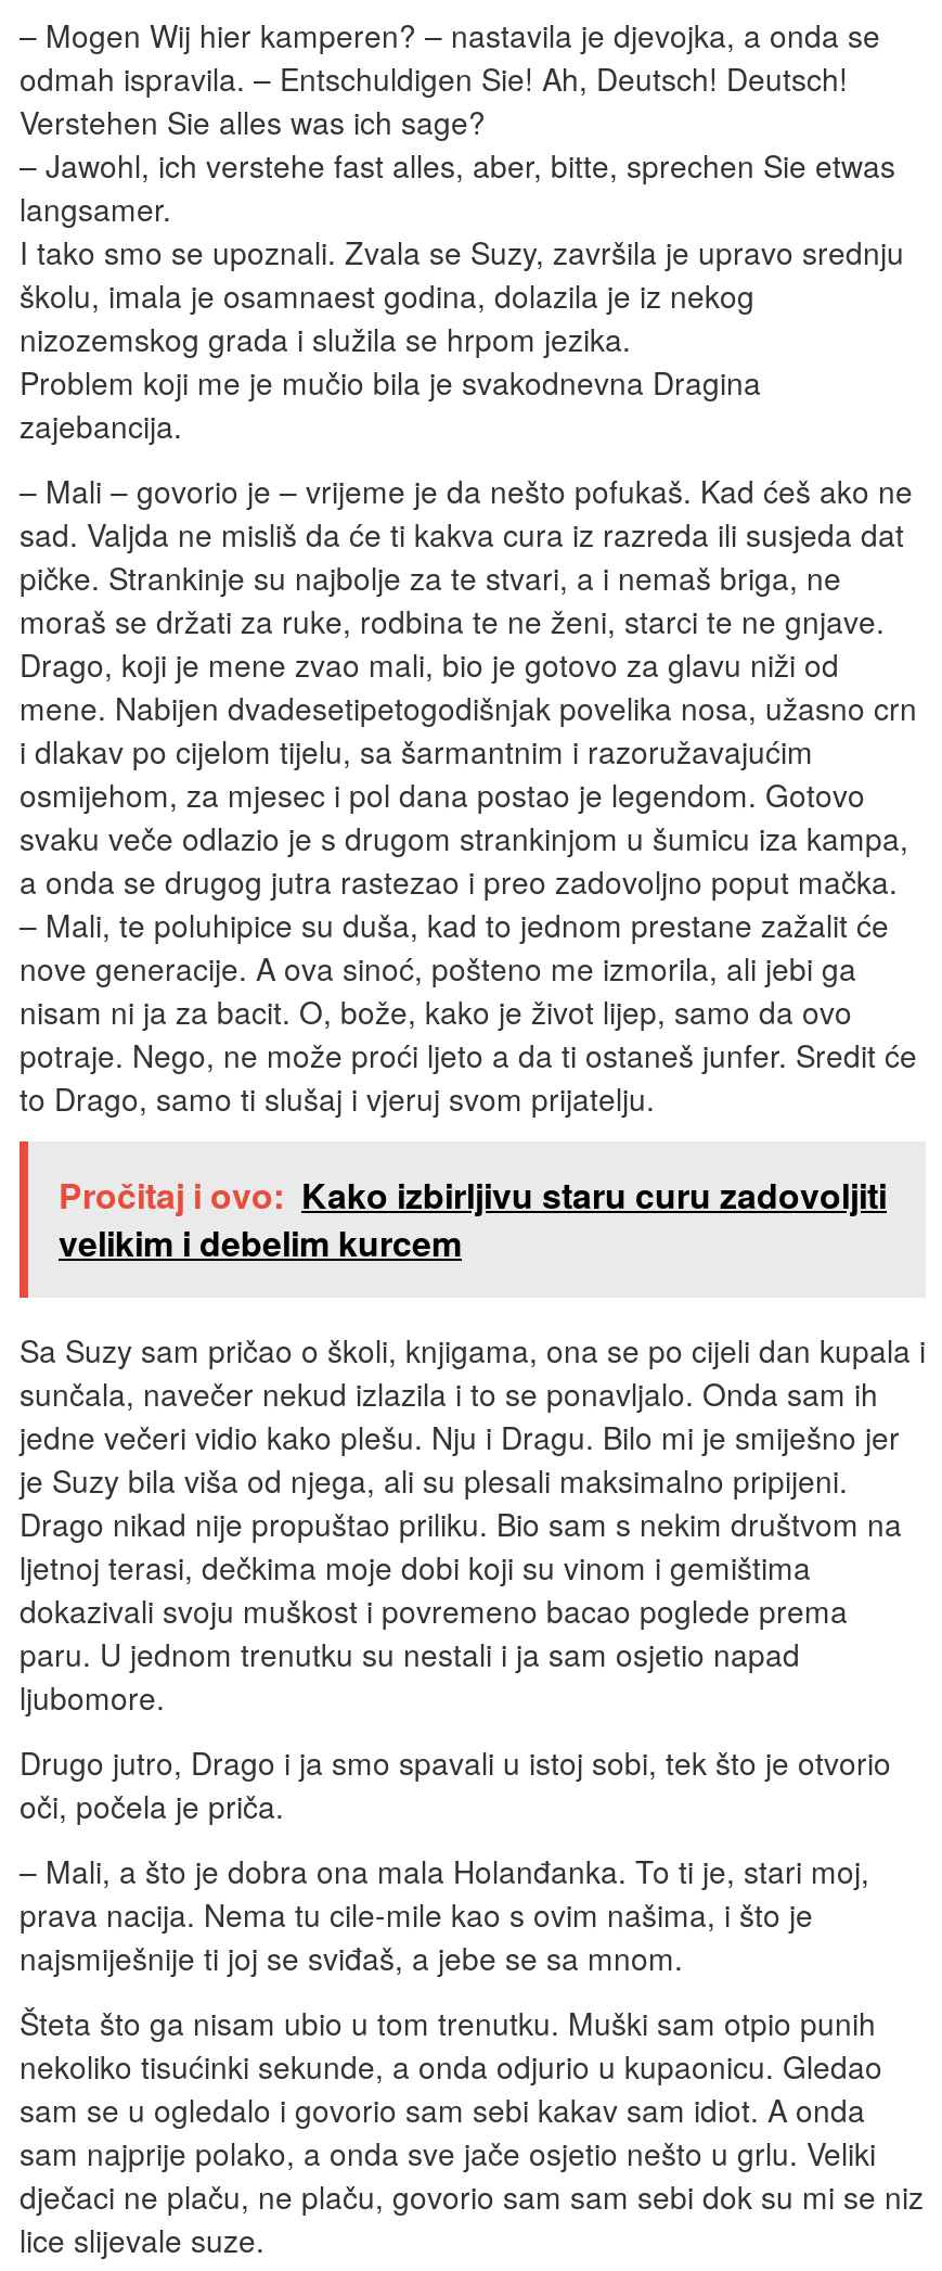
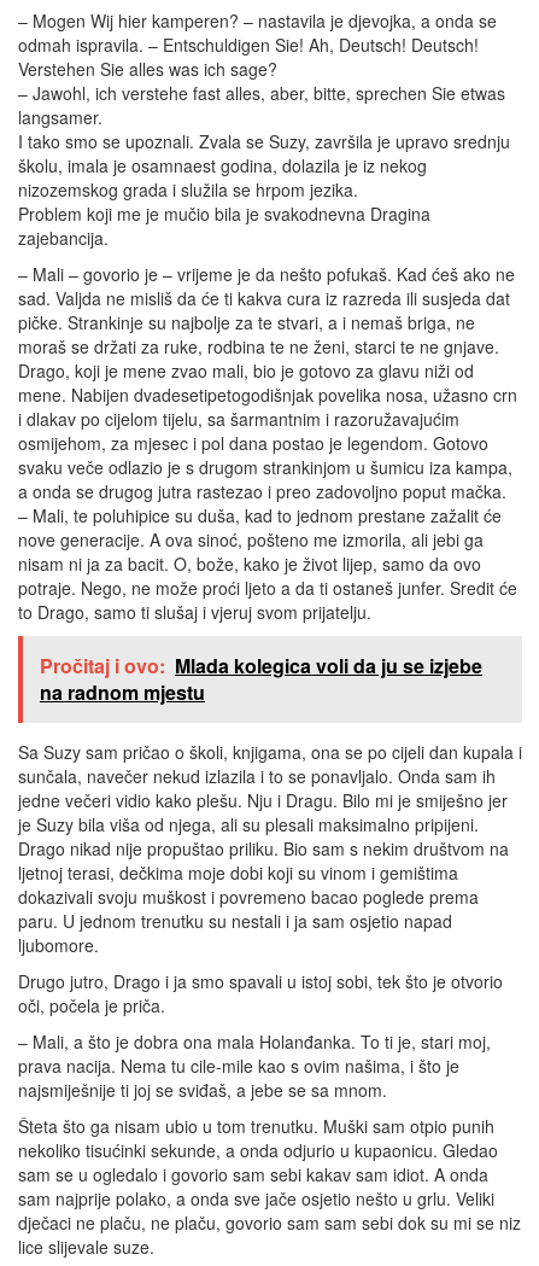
- Pročitaj i ovo: Kako izbirljivu staru curu zadovoljiti
- velikim i debelim kurcem
+ Pročitaj i ovo: Mlada kolegica voli da ju se izjebe
+ na radnom mjestu
